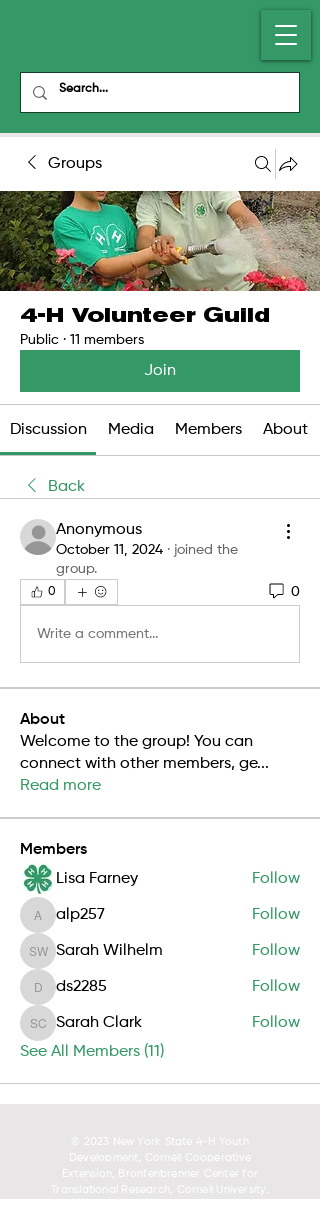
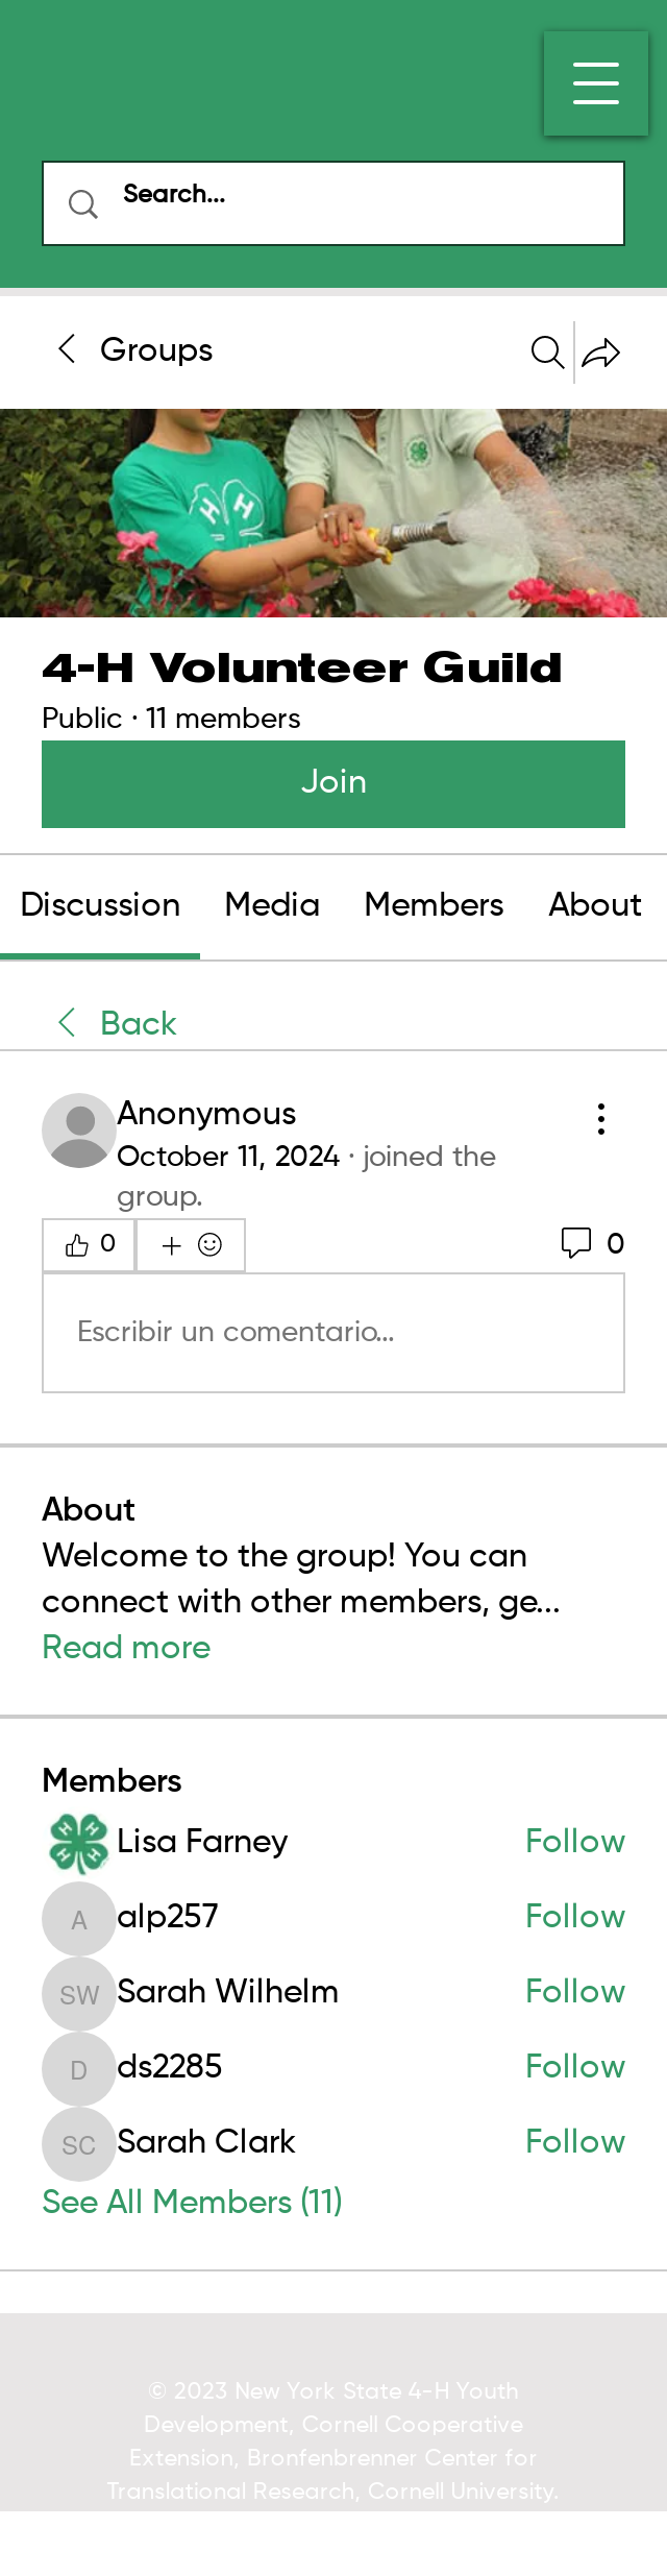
- Write a comment...
+ Escribir un comentario...
